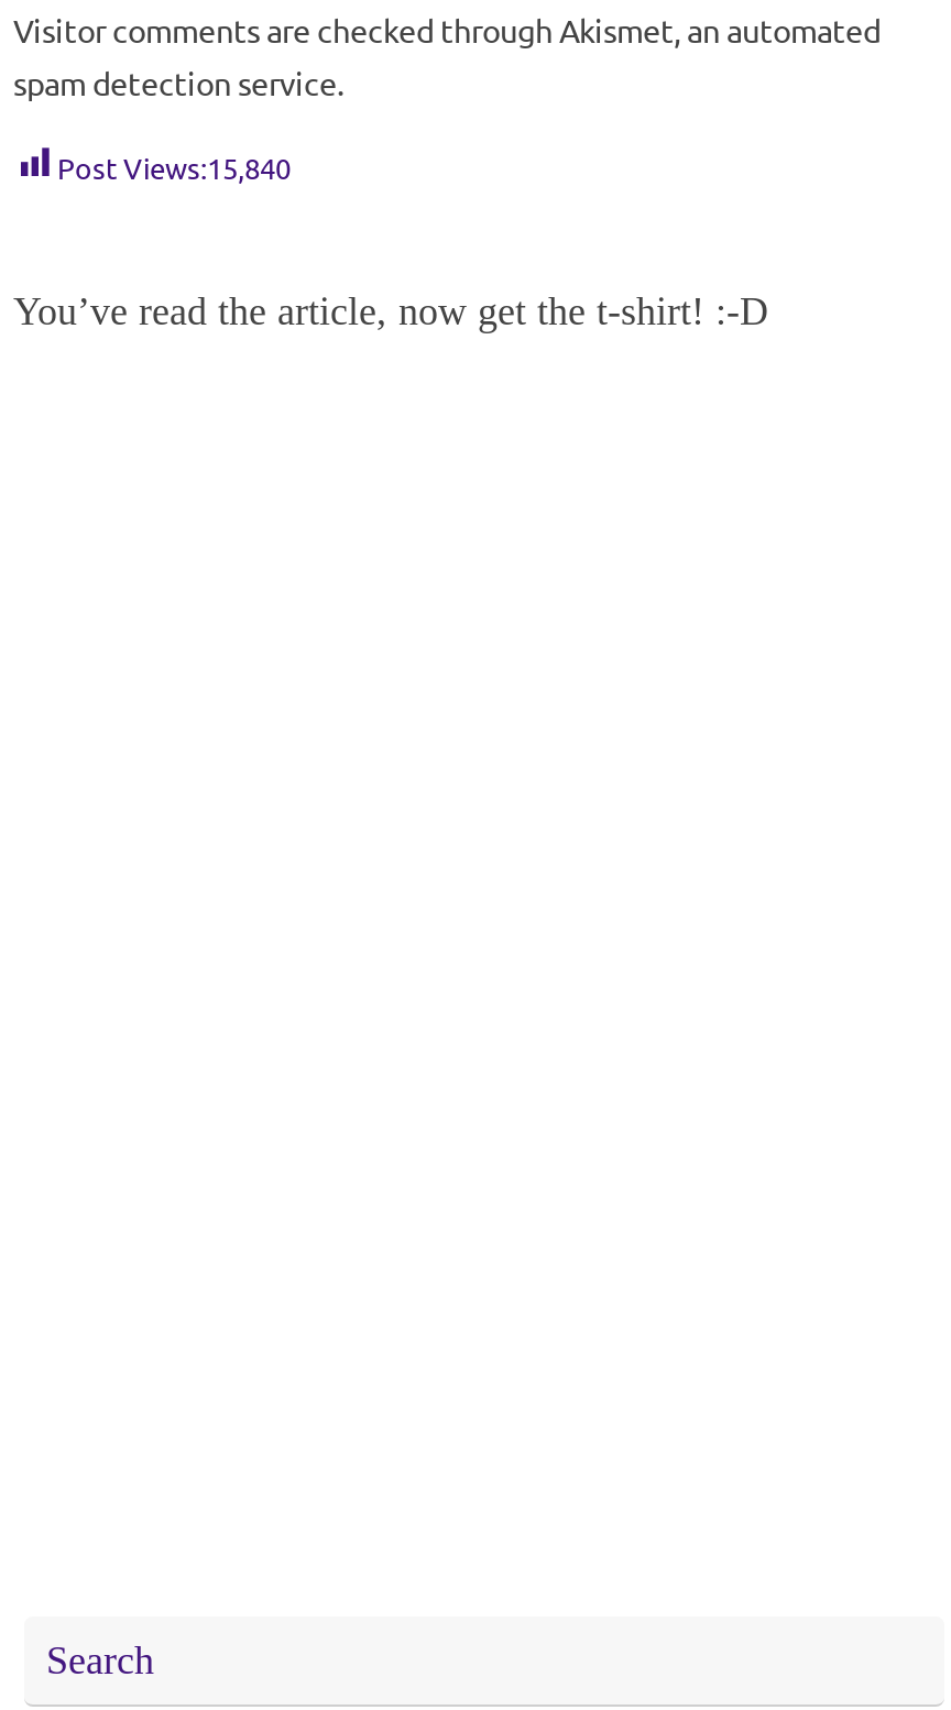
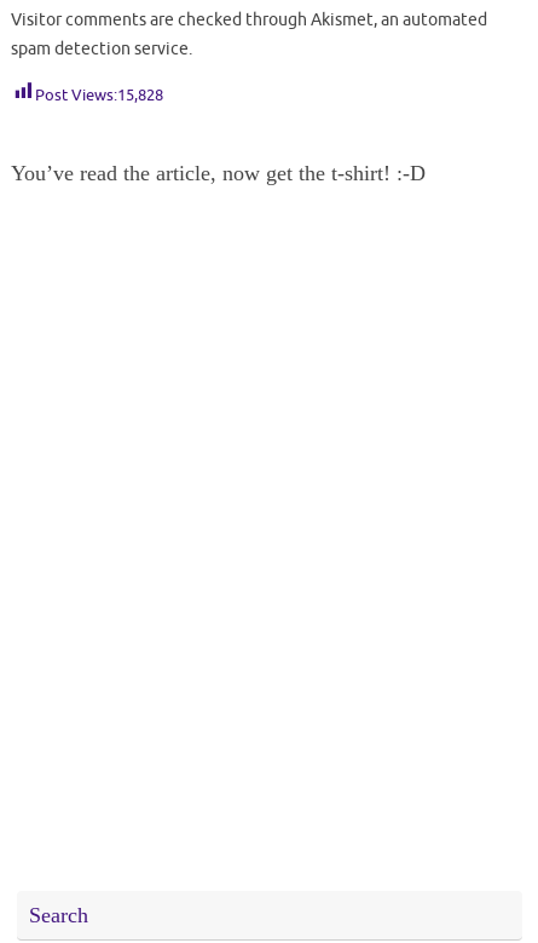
- Post Views:15,840
+ Post Views:15,828
